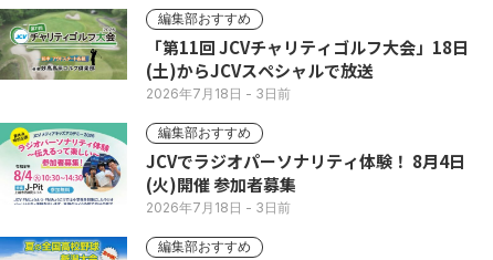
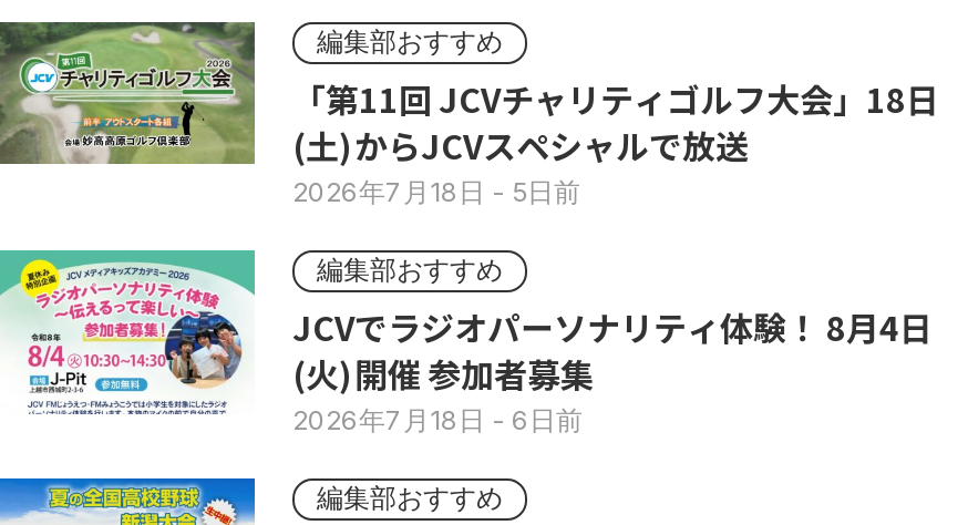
- 2026年7月18日- 3日前
+ 2026年7月18日- 5日前

- 2026年7月18日- 3日前
+ 2026年7月18日- 6日前
